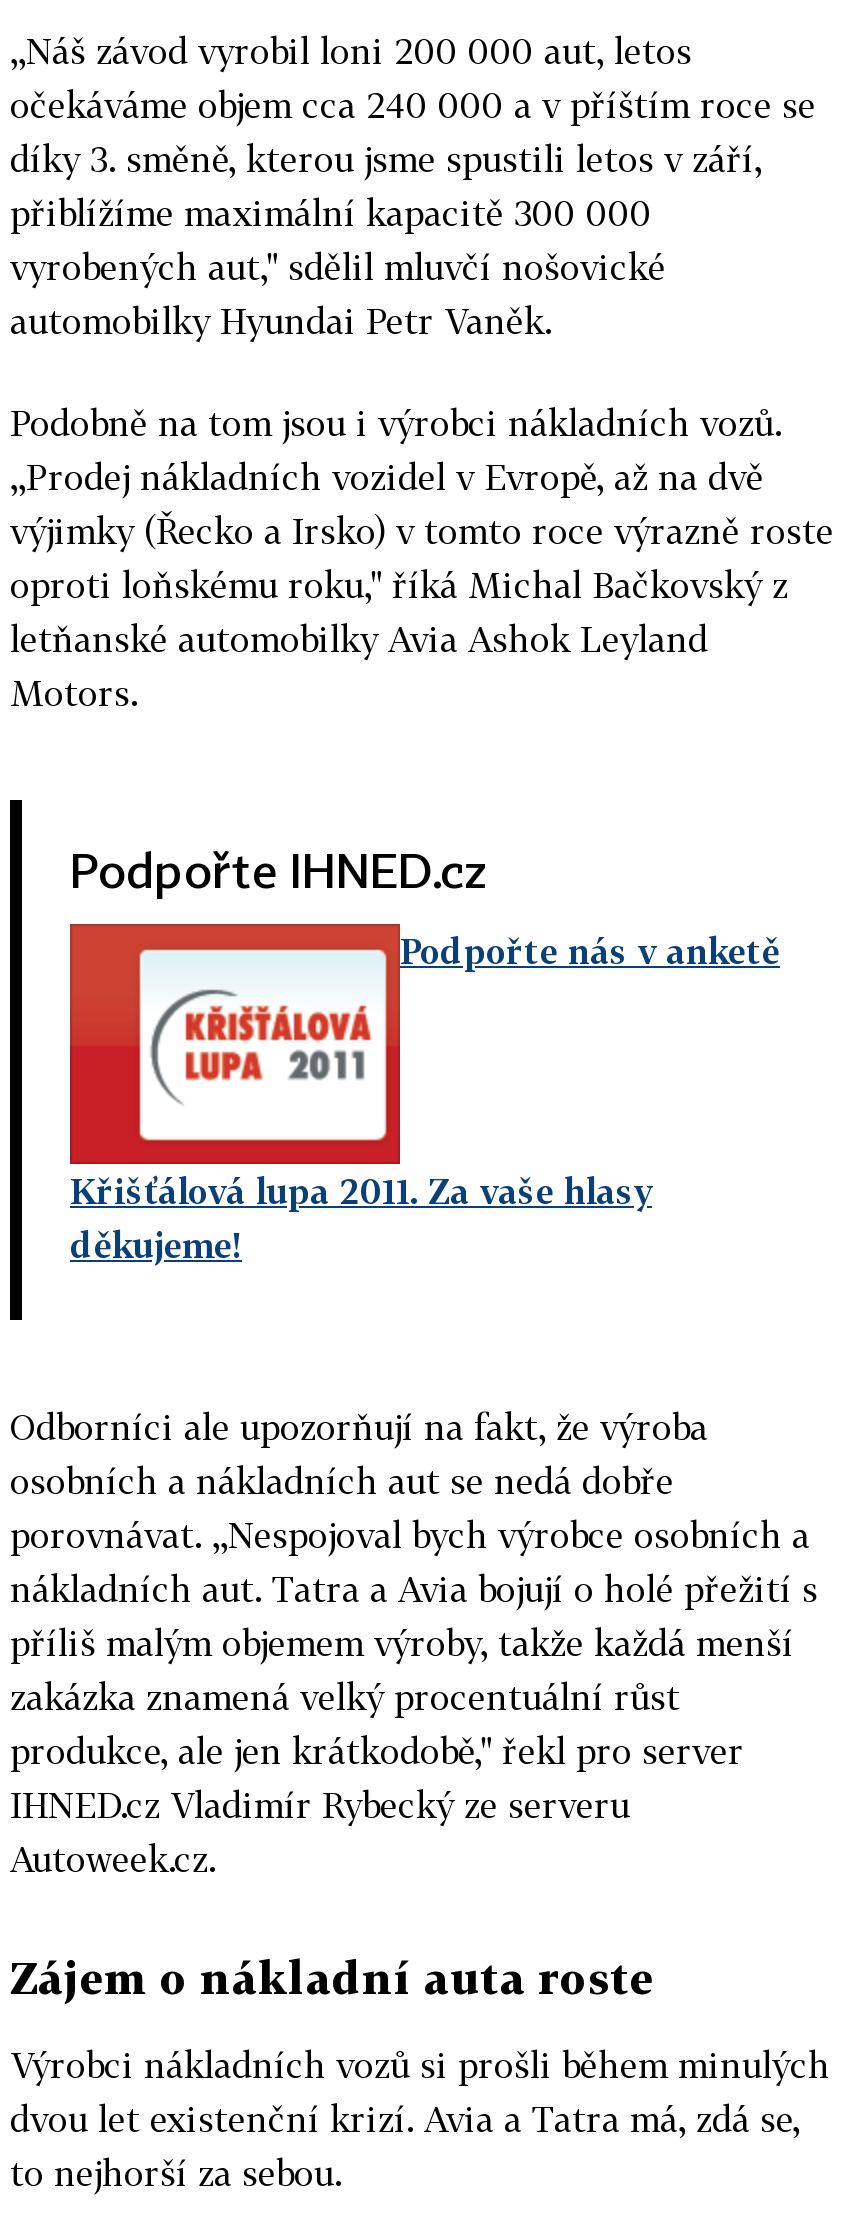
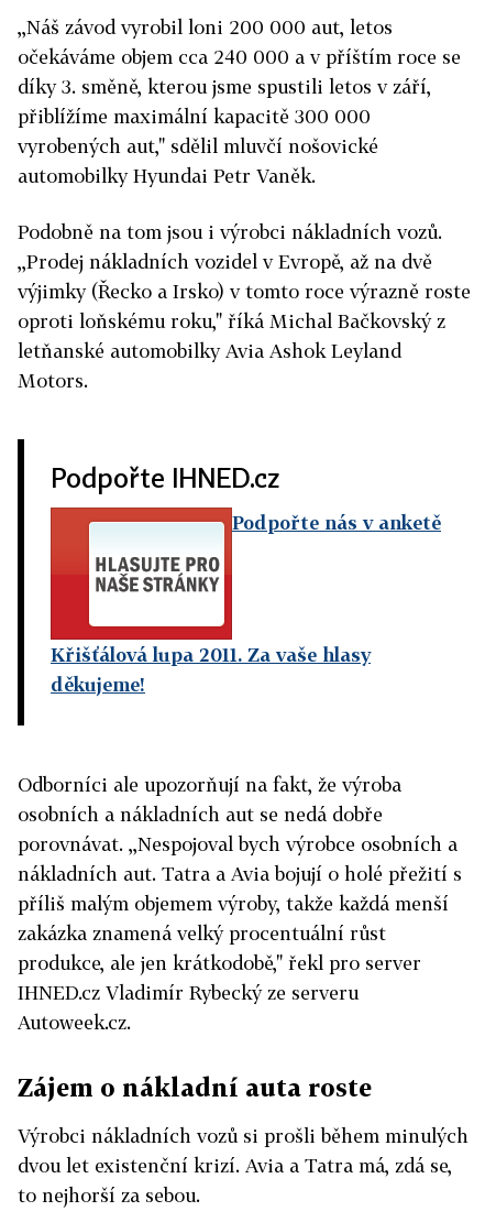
- [image]
+ [image]
